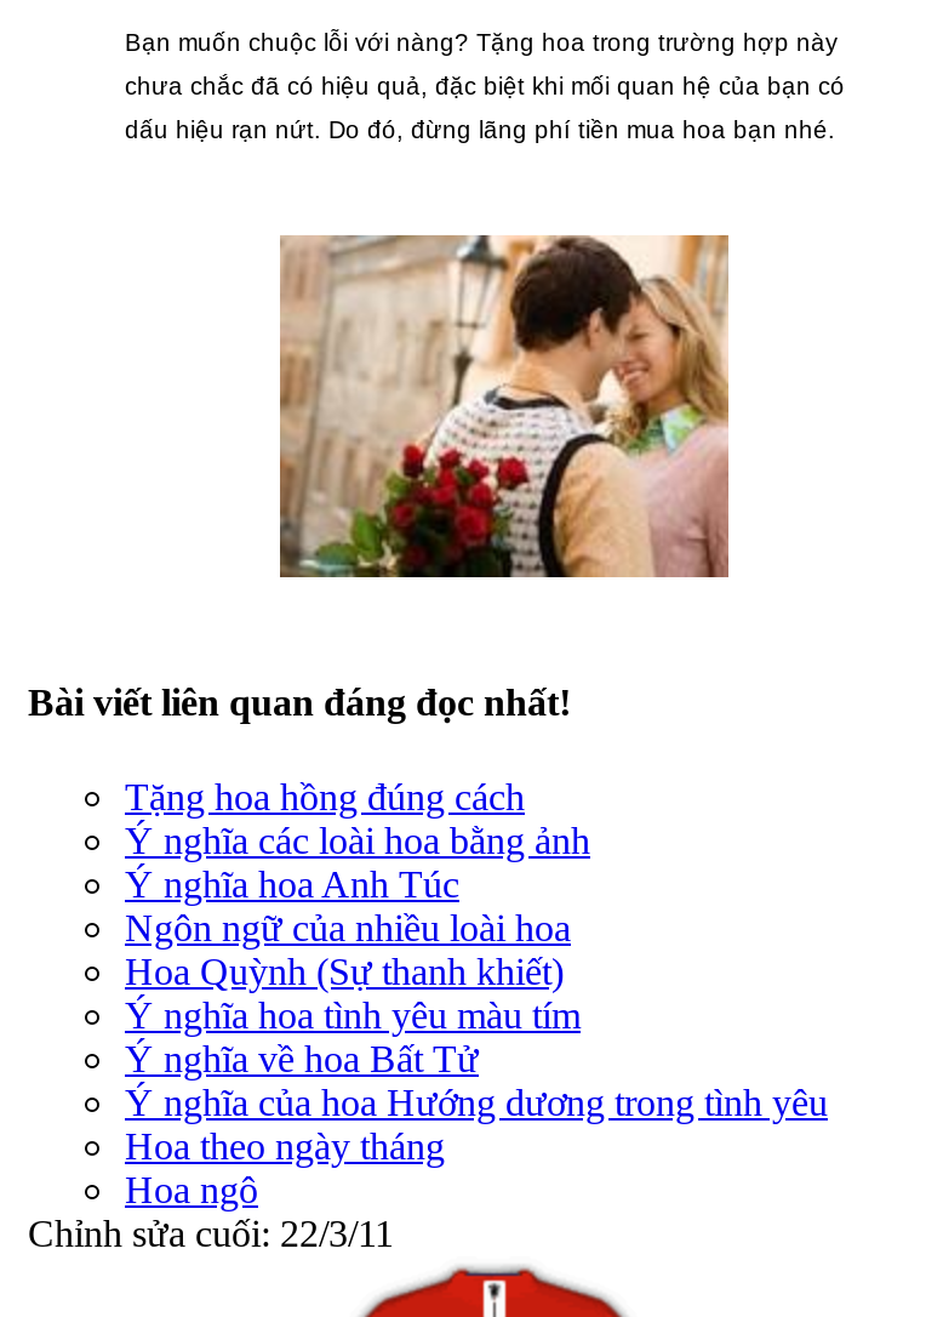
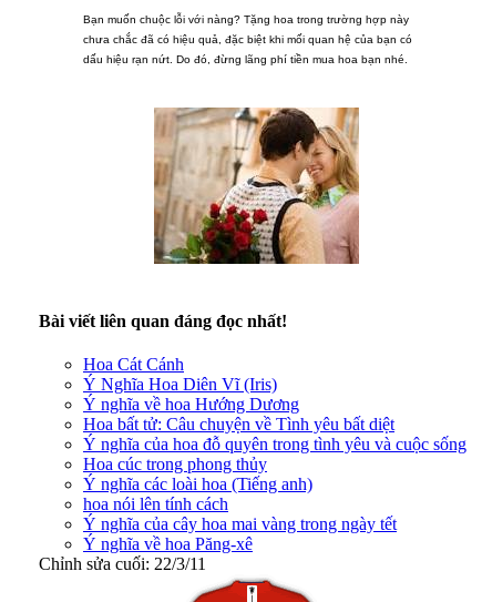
- Tặng hoa hồng đúng cách
- Ý nghĩa các loài hoa bằng ảnh
- Ý nghĩa hoa Anh Túc
- Ngôn ngữ của nhiều loài hoa
- Hoa Quỳnh (Sự thanh khiết)
- Ý nghĩa hoa tình yêu màu tím
- Ý nghĩa về hoa Bất Tử
- Ý nghĩa của hoa Hướng dương trong tình yêu
- Hoa theo ngày tháng
- Hoa ngô
+ Hoa Cát Cánh
+ Ý Nghĩa Hoa Diên Vĩ (Iris)
+ Ý nghĩa về hoa Hướng Dương
+ Hoa bất tử: Câu chuyện về Tình yêu bất diệt
+ Ý nghĩa của hoa đỗ quyên trong tình yêu và cuộc sống
+ Hoa cúc trong phong thủy
+ Ý nghĩa các loài hoa (Tiếng anh)
+ hoa nói lên tính cách
+ Ý nghĩa của cây hoa mai vàng trong ngày tết
+ Ý nghĩa về hoa Păng-xê
